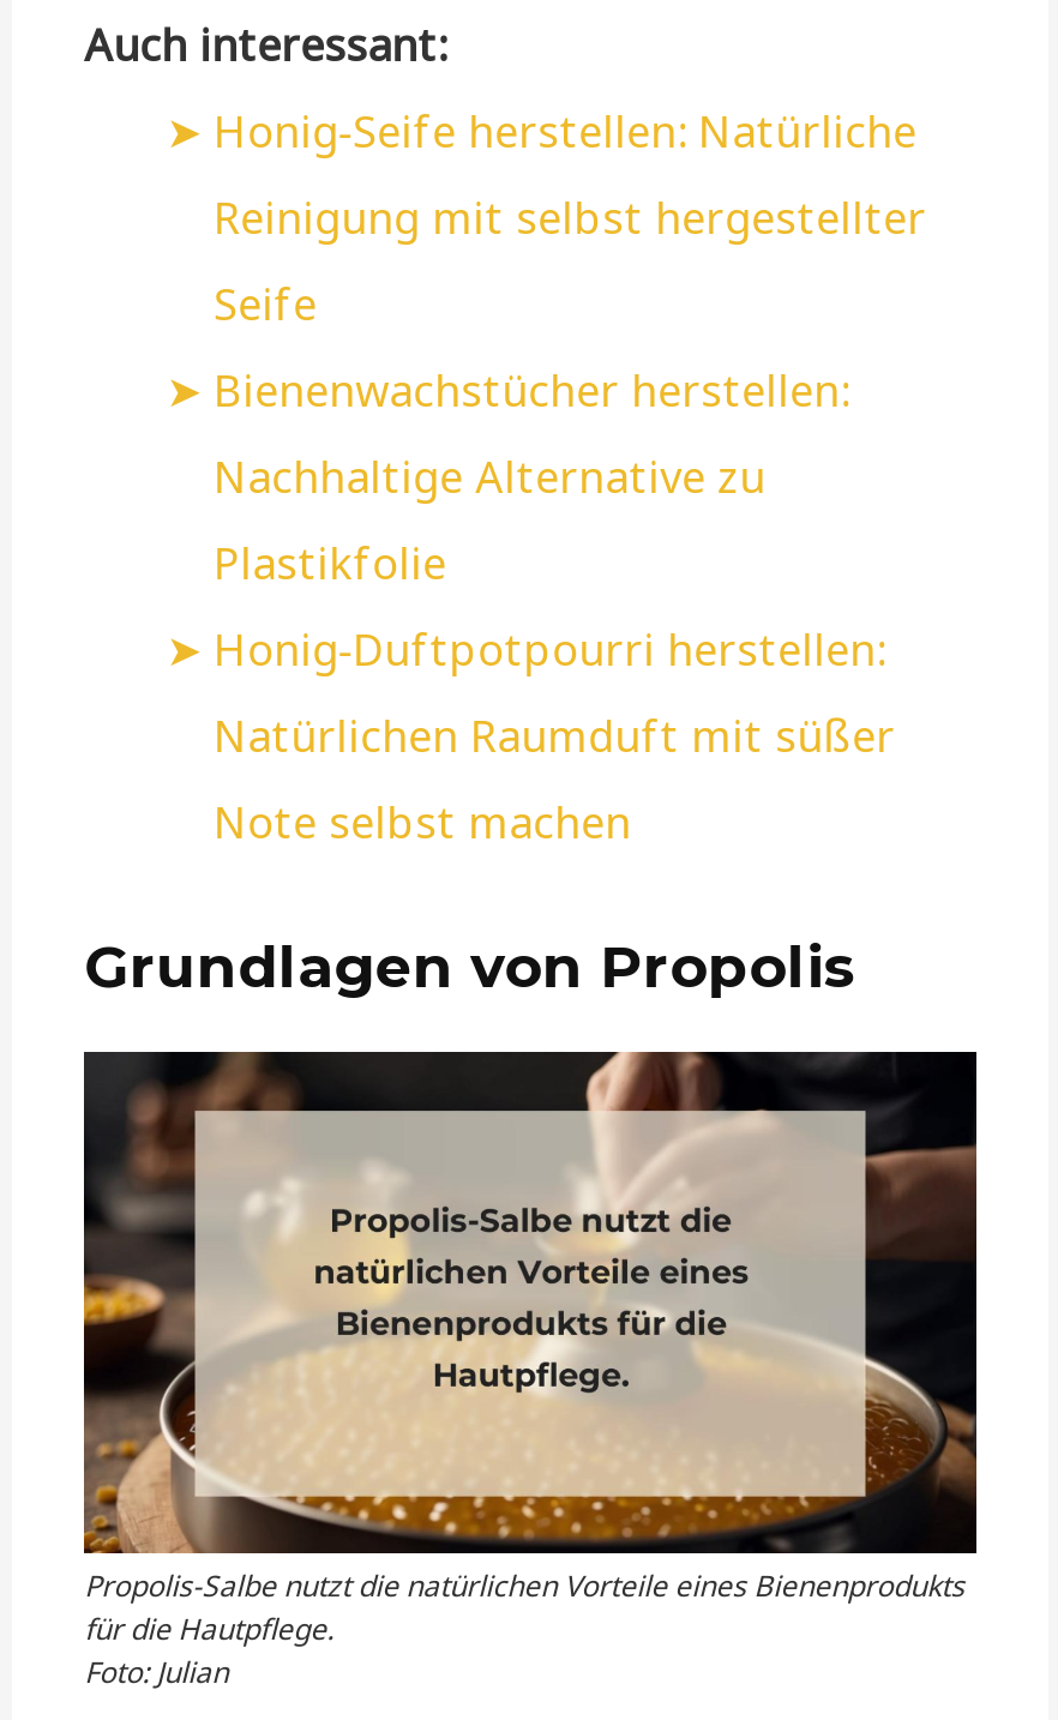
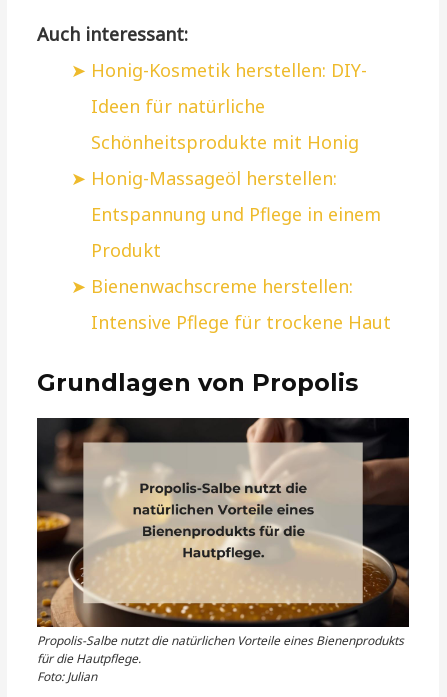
- Honig-Seife herstellen: Natürliche
- Reinigung mit selbst hergestellter
- Seife
- Bienenwachstücher herstellen:
- Nachhaltige Alternative zu
- Plastikfolie
- Honig-Duftpotpourri herstellen:
- Natürlichen Raumduft mit süßer
- Note selbst machen
+ Honig-Kosmetik herstellen: DIY-
+ Ideen für natürliche
+ Schönheitsprodukte mit Honig
+ Honig-Massageöl herstellen:
+ Entspannung und Pflege in einem
+ Produkt
+ Bienenwachscreme herstellen:
+ Intensive Pflege für trockene Haut
